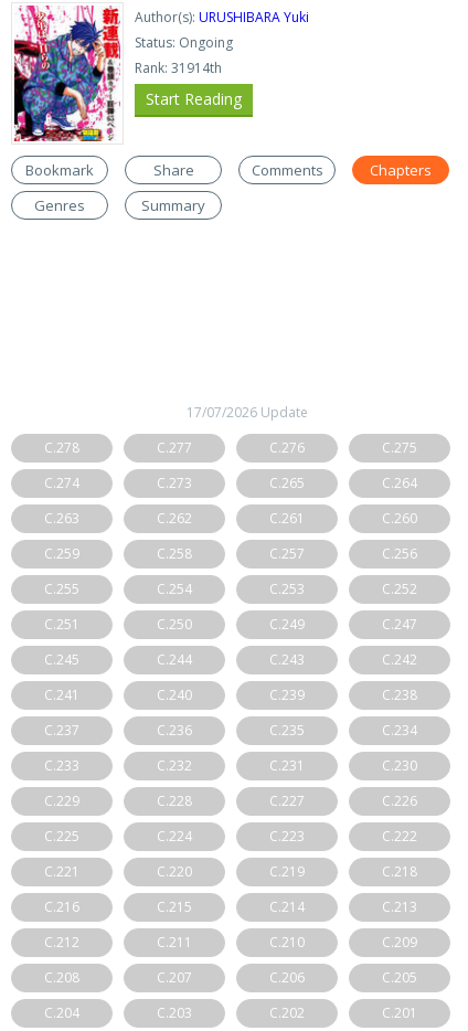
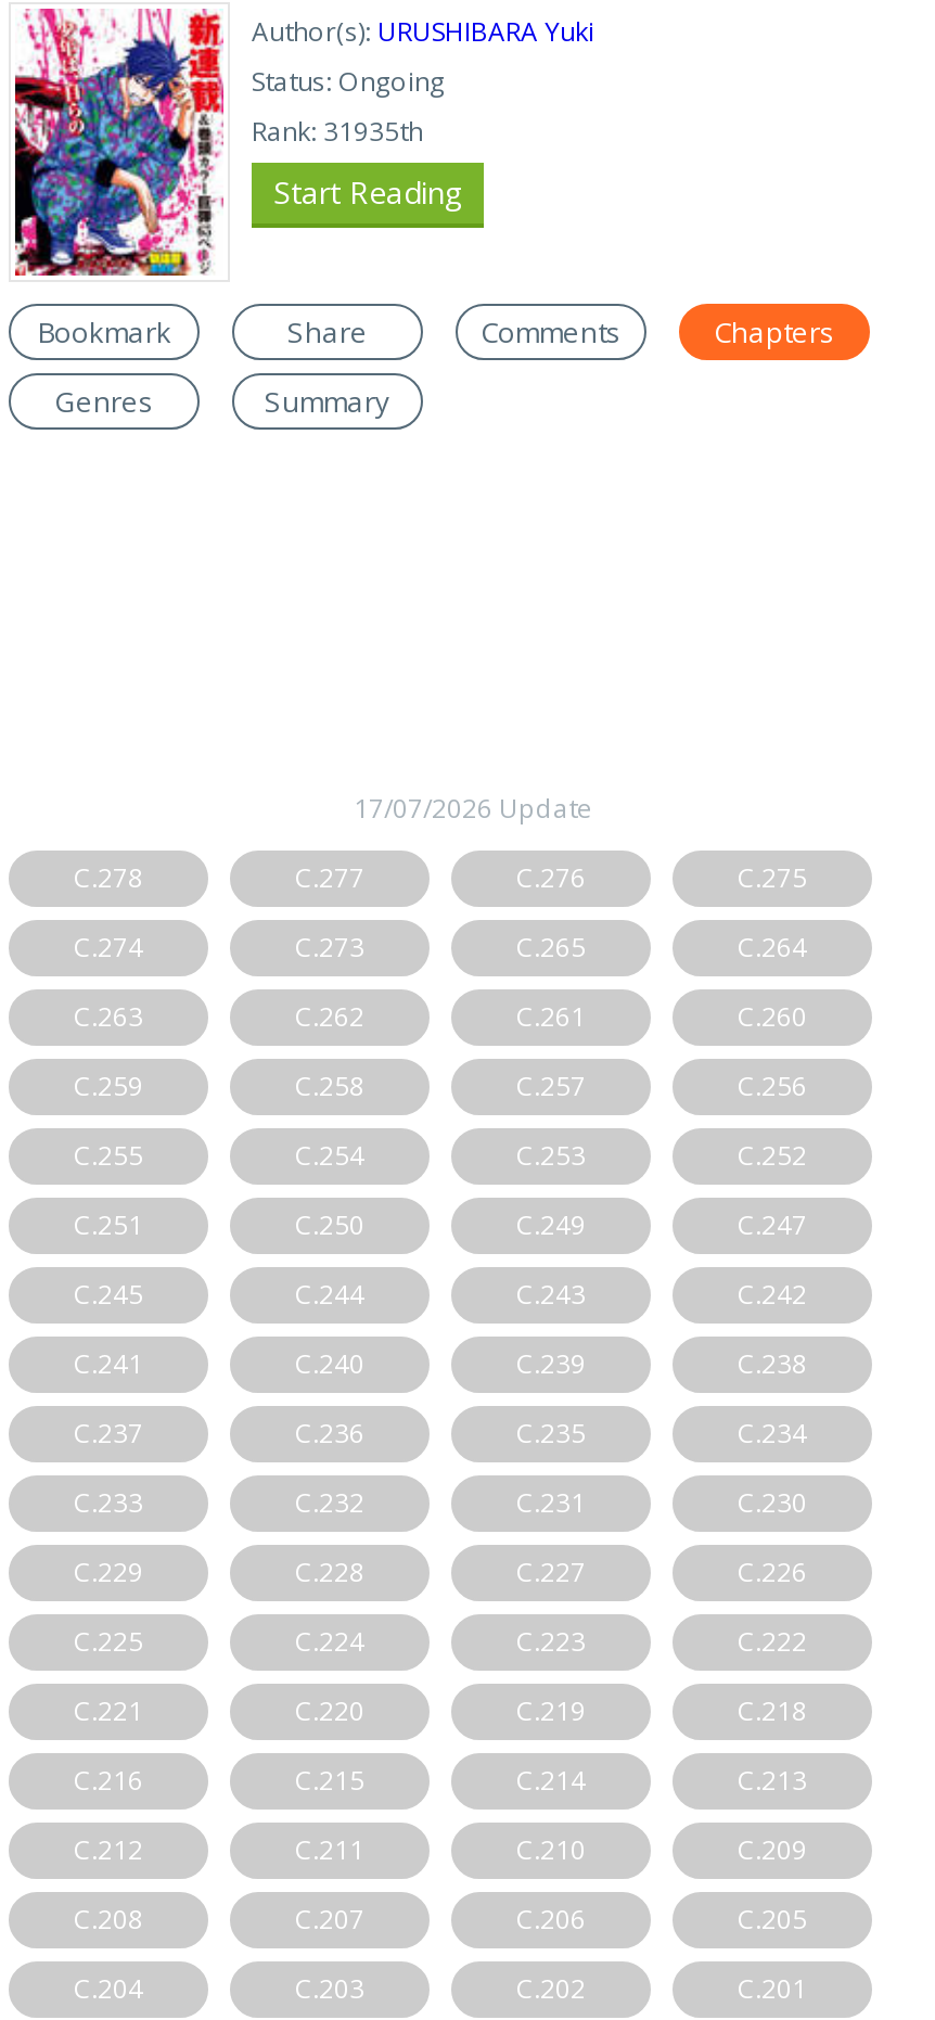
- Rank: 31914th
+ Rank: 31935th
